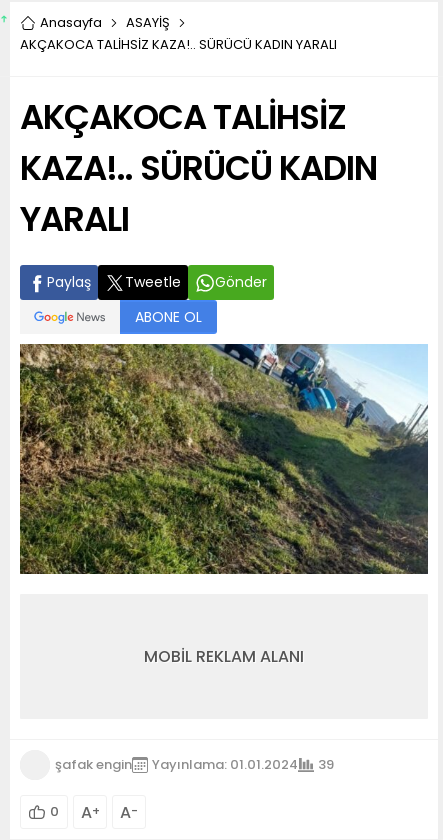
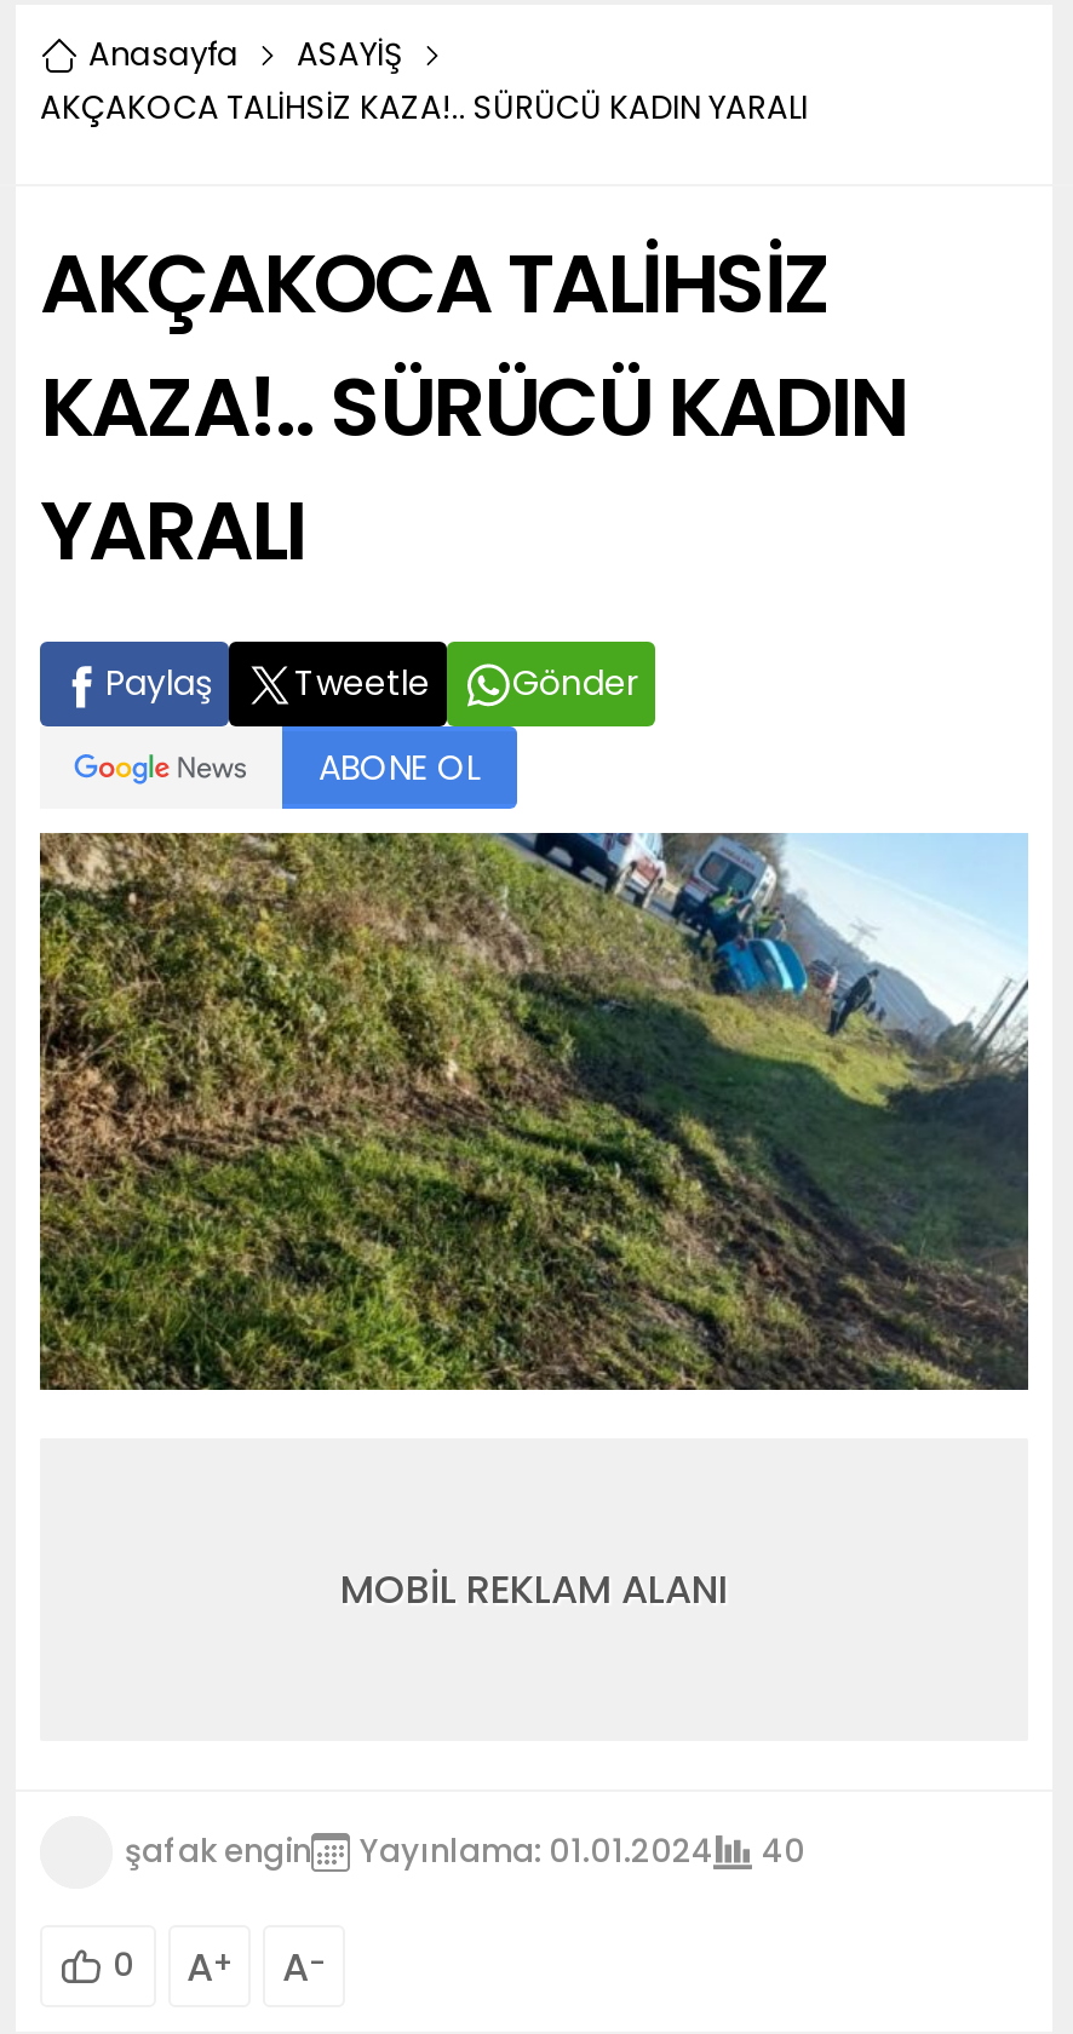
- şafak engin Yayınlama: 01.01.2024 39
+ şafak engin Yayınlama: 01.01.2024 40
